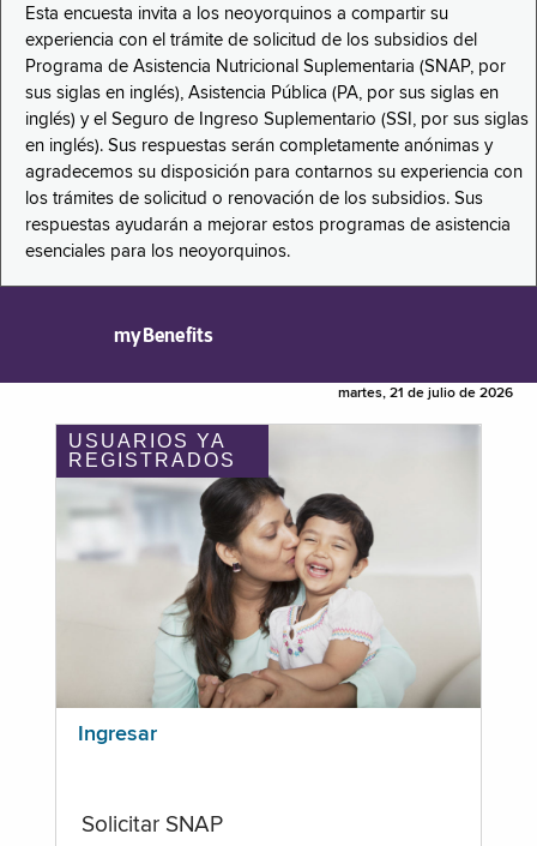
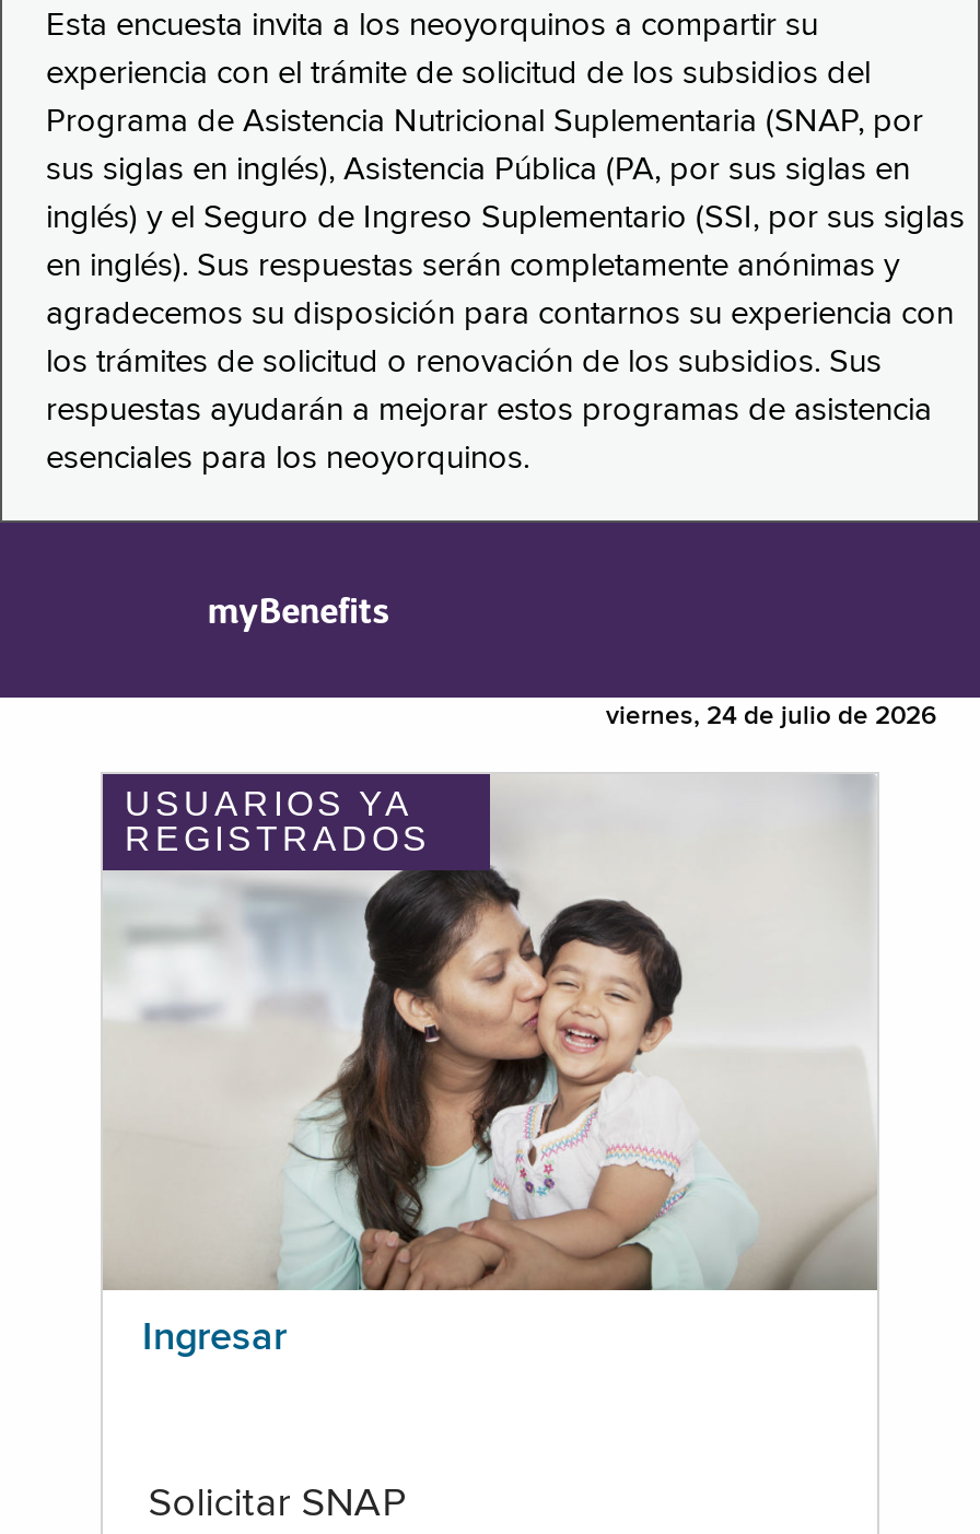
- martes, 21 de julio de 2026
+ viernes, 24 de julio de 2026
